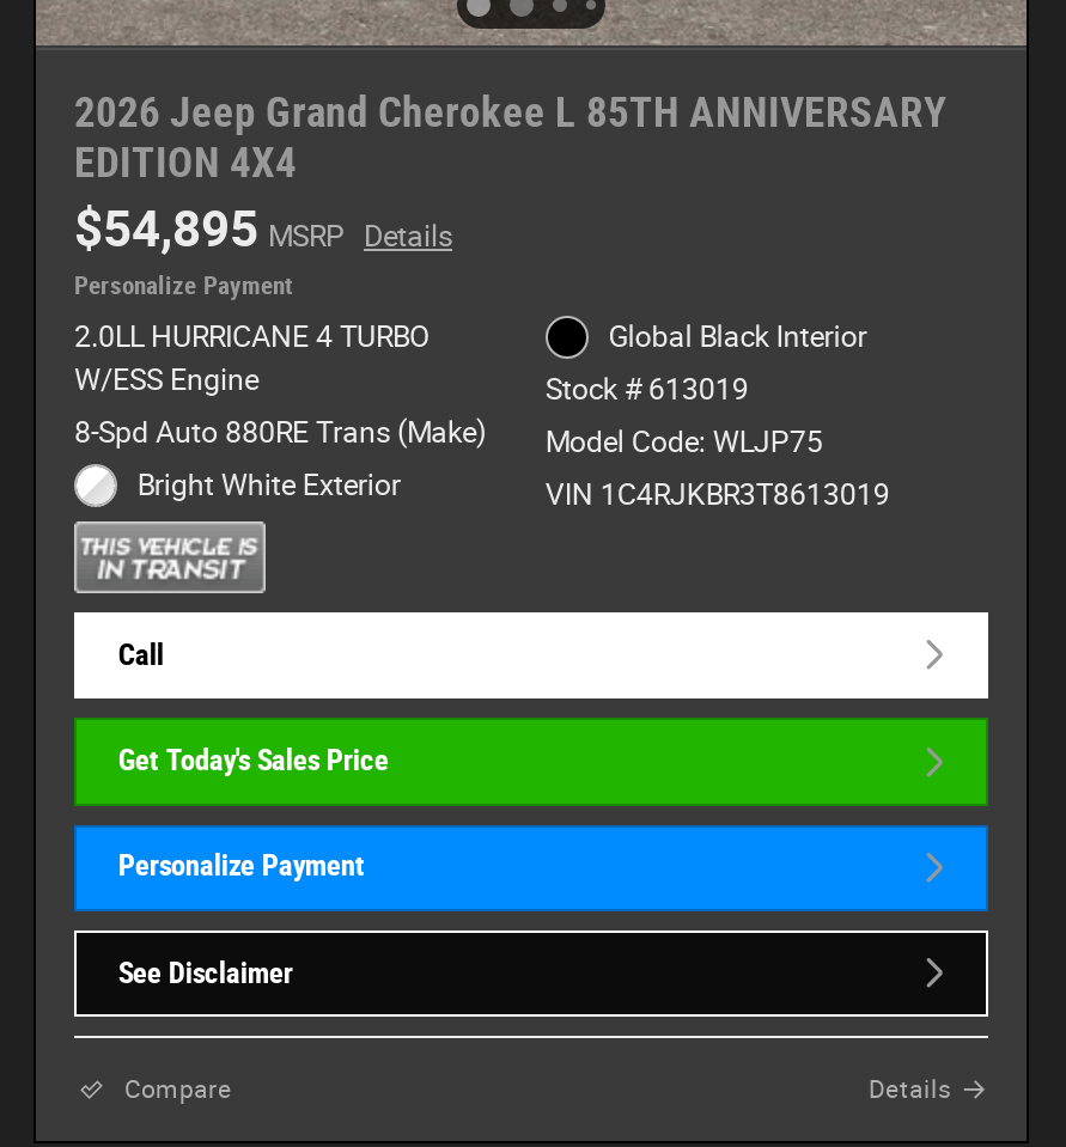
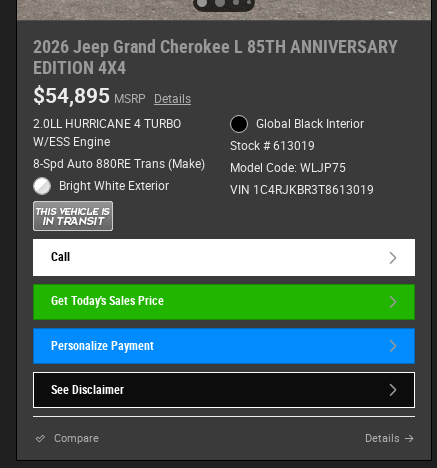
- Personalize Payment
